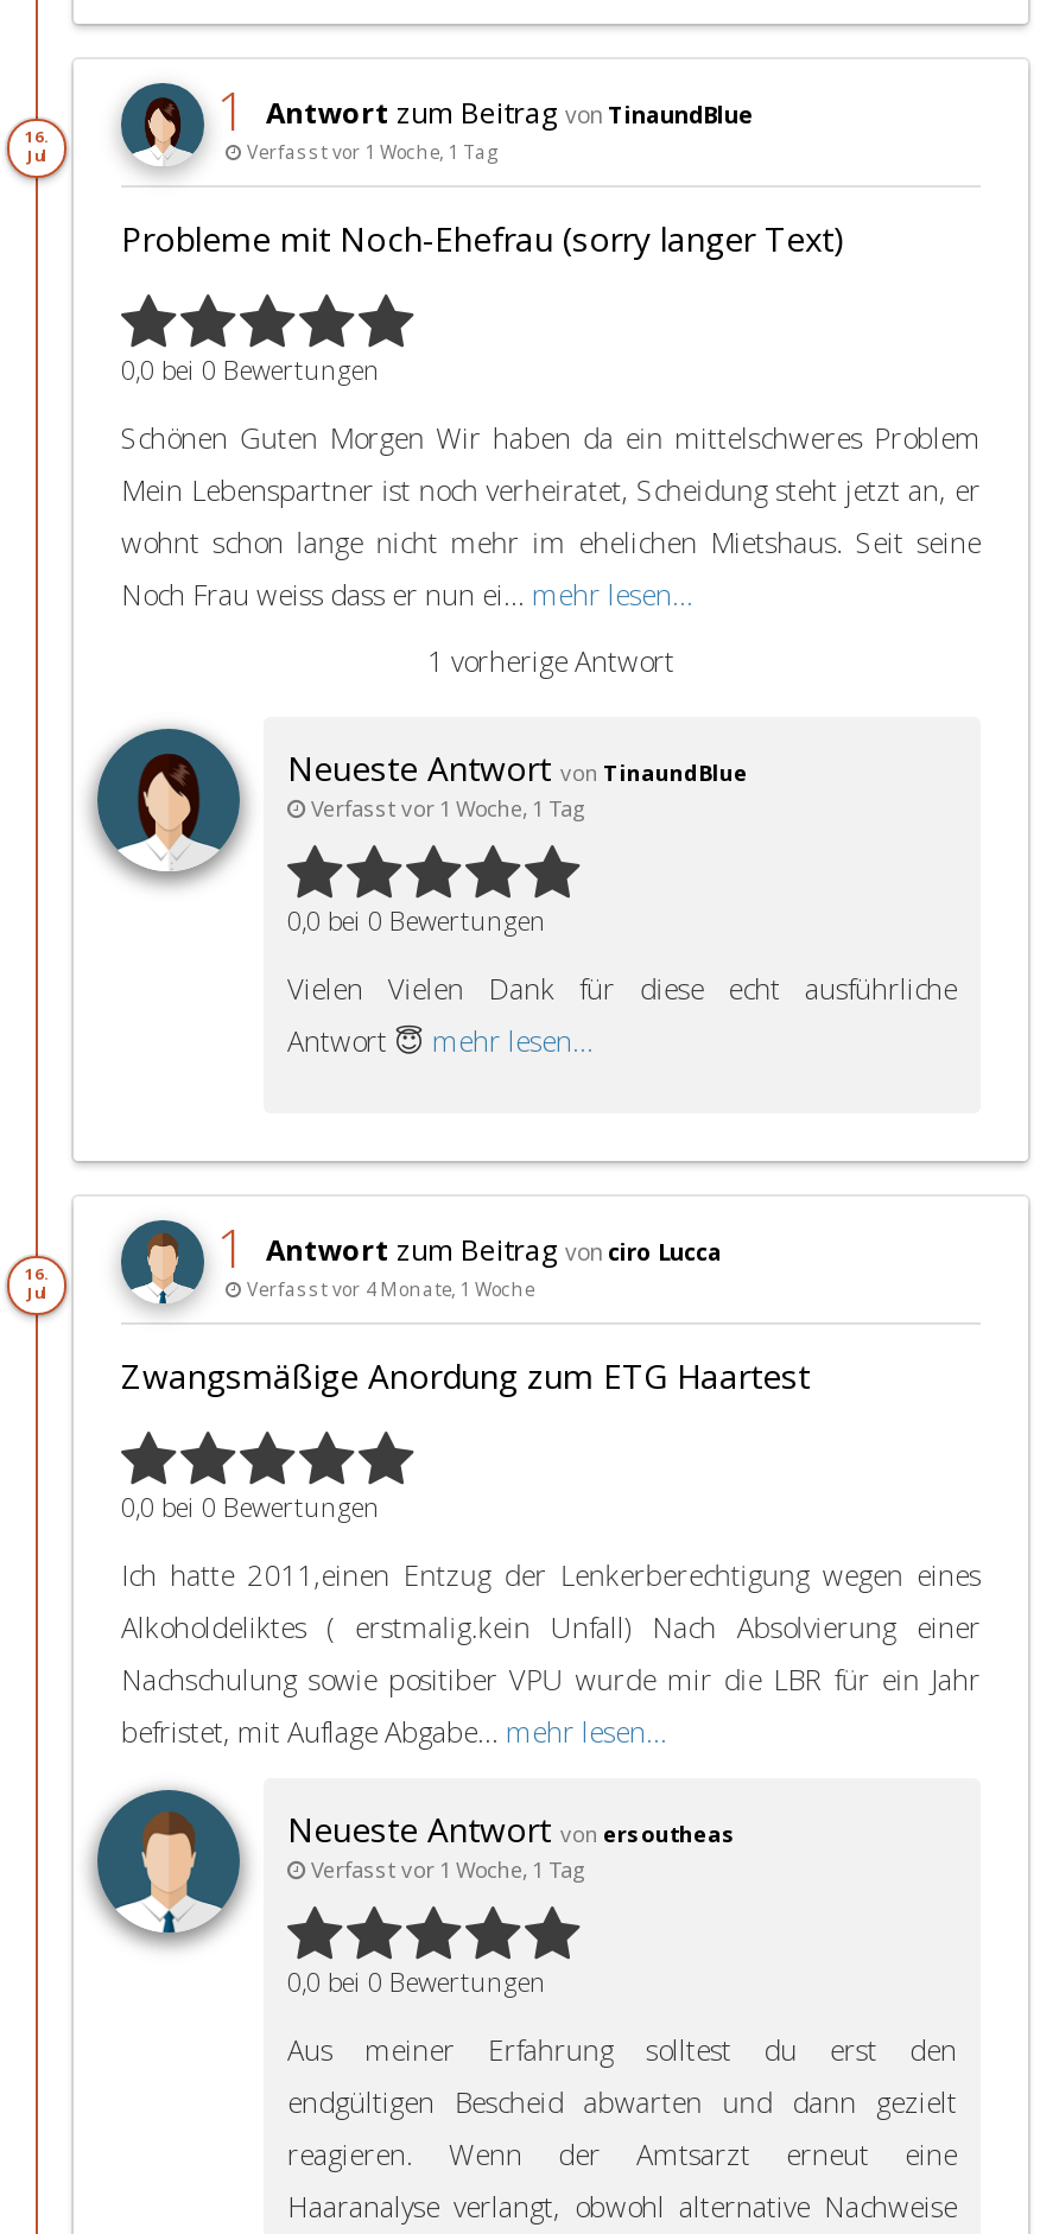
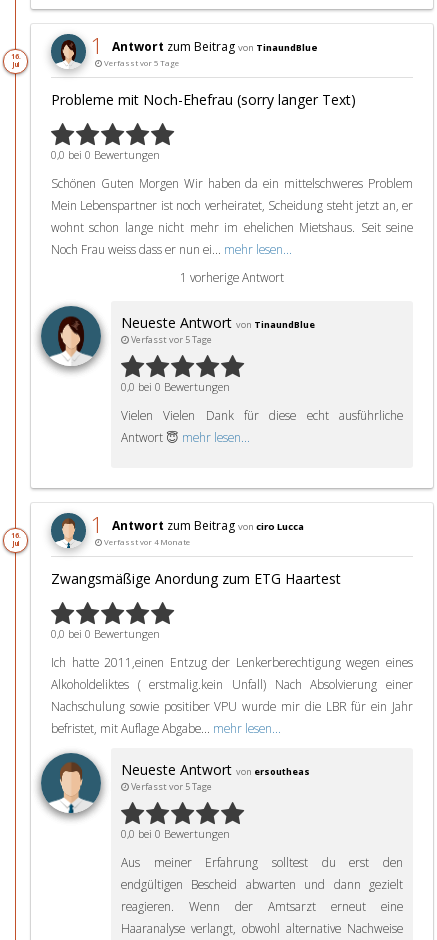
- Verfasst vor 1 Woche, 1 Tag
+ Verfasst vor 5 Tage

- Verfasst vor 1 Woche, 1 Tag
+ Verfasst vor 5 Tage

- Verfasst vor 4 Monate, 1 Woche
+ Verfasst vor 4 Monate

- Verfasst vor 1 Woche, 1 Tag
+ Verfasst vor 5 Tage
